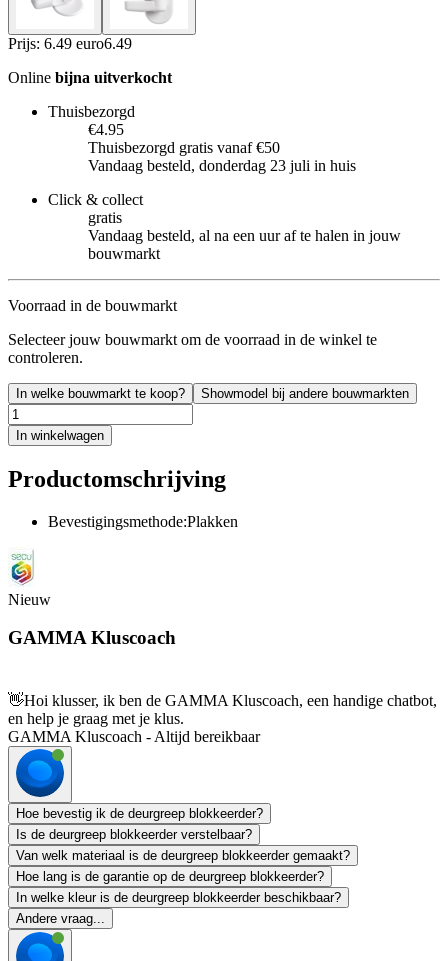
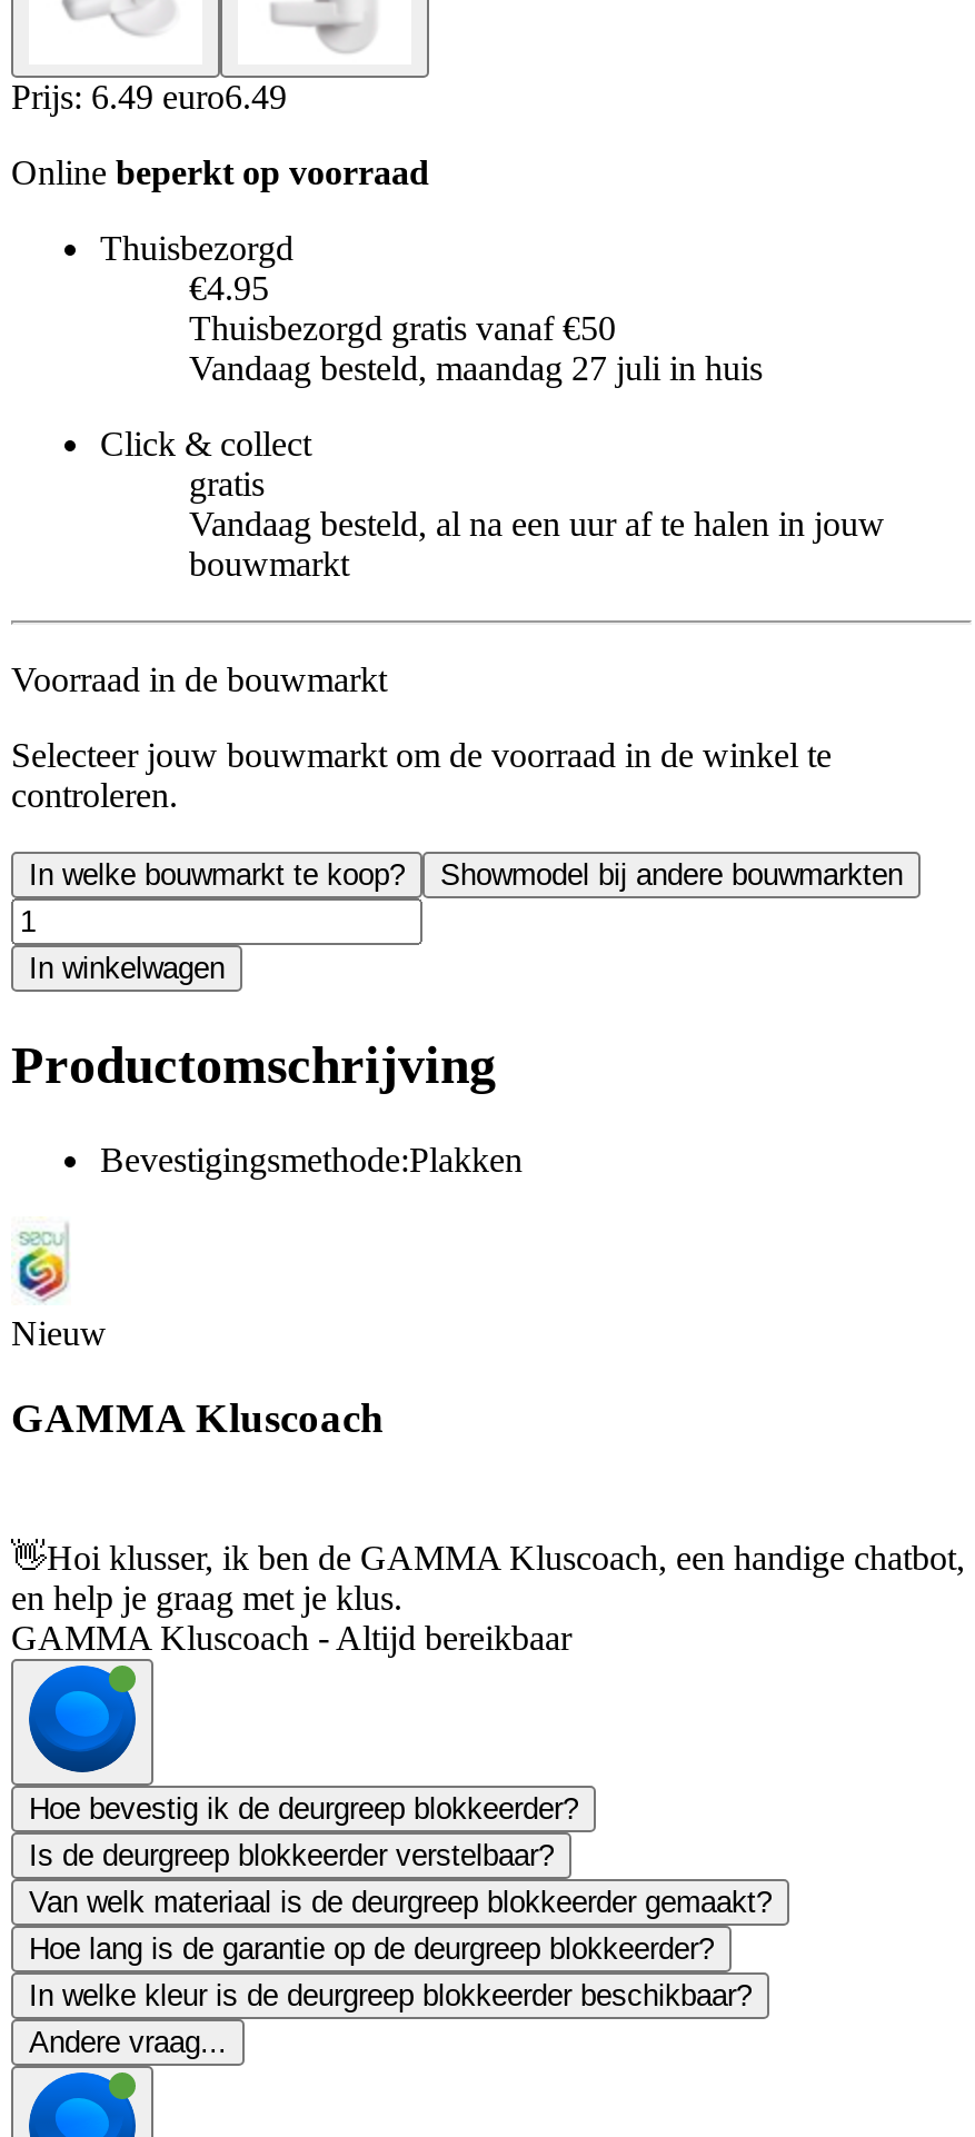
- Online bijna uitverkocht
+ Online beperkt op voorraad

- Vandaag besteld, donderdag 23 juli in huis
+ Vandaag besteld, maandag 27 juli in huis
